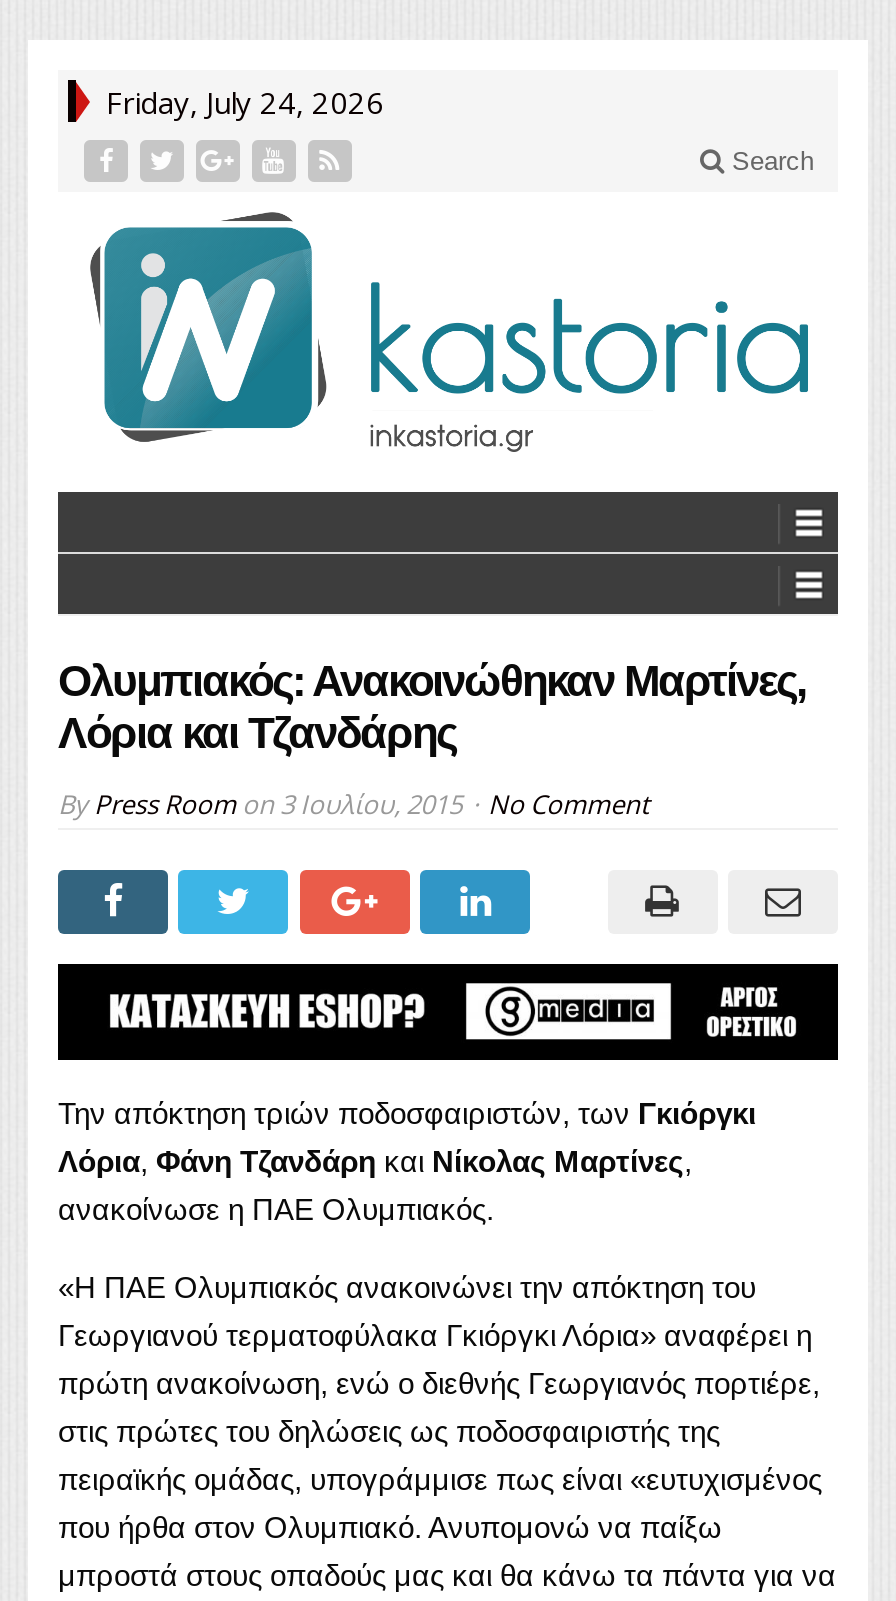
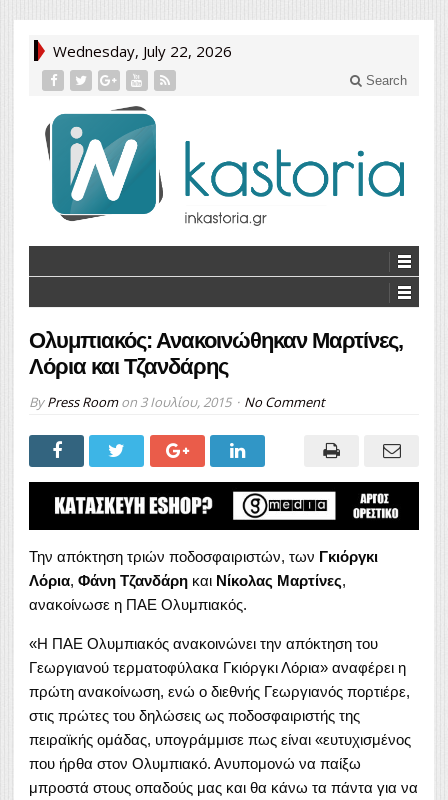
- Friday, July 24, 2026
+ Wednesday, July 22, 2026
